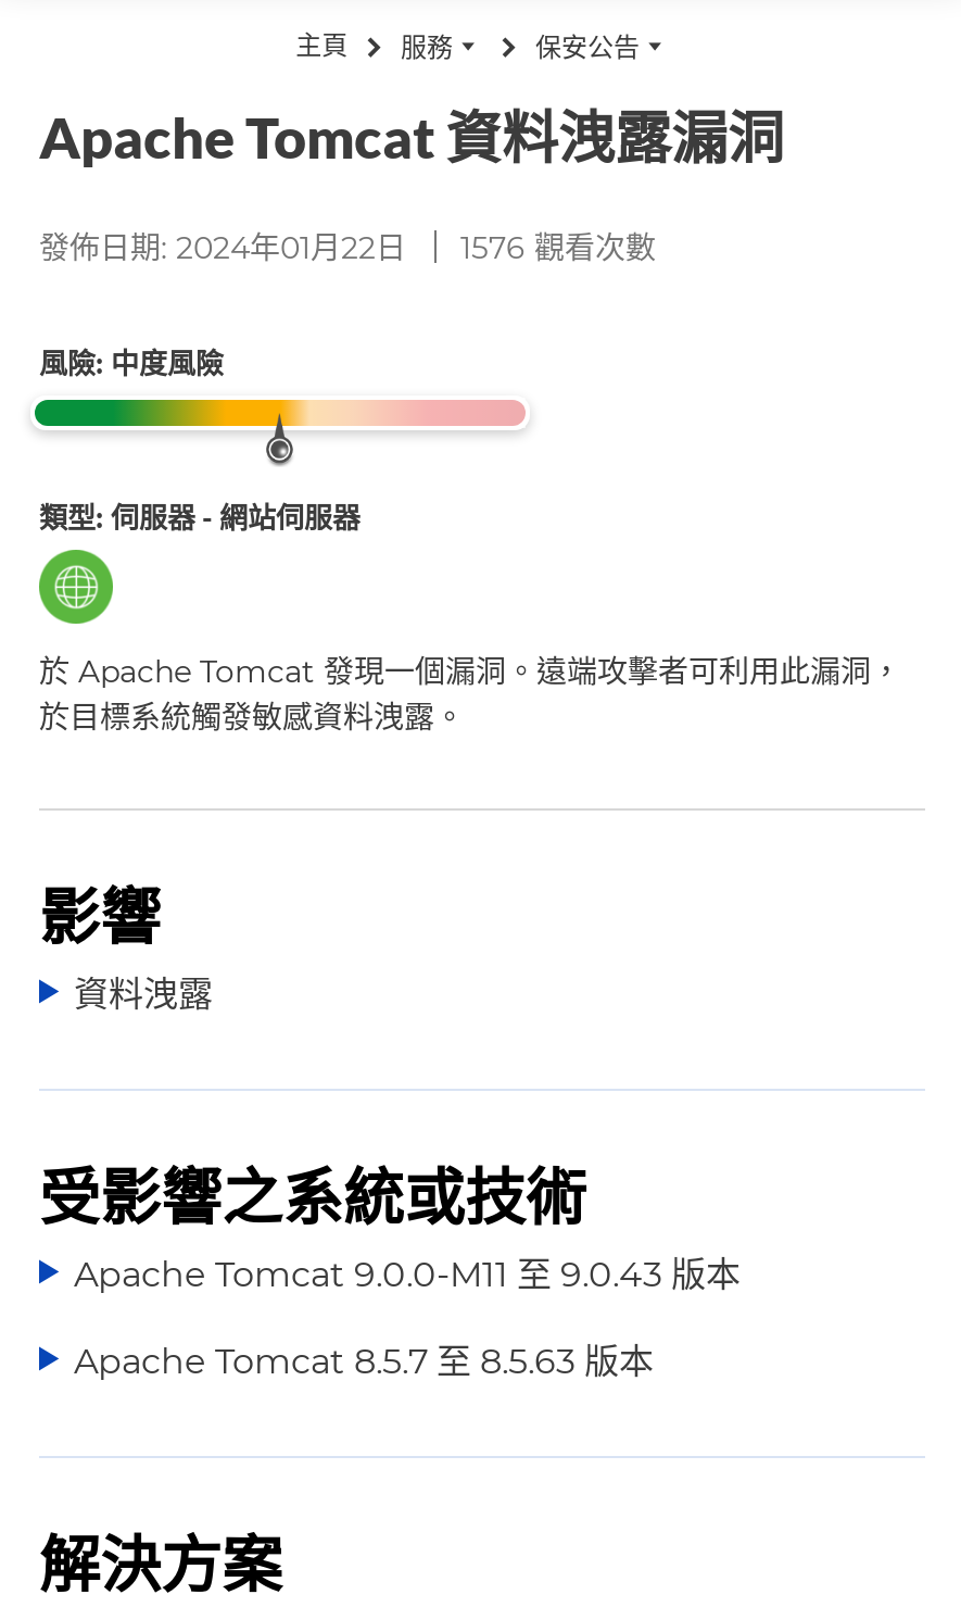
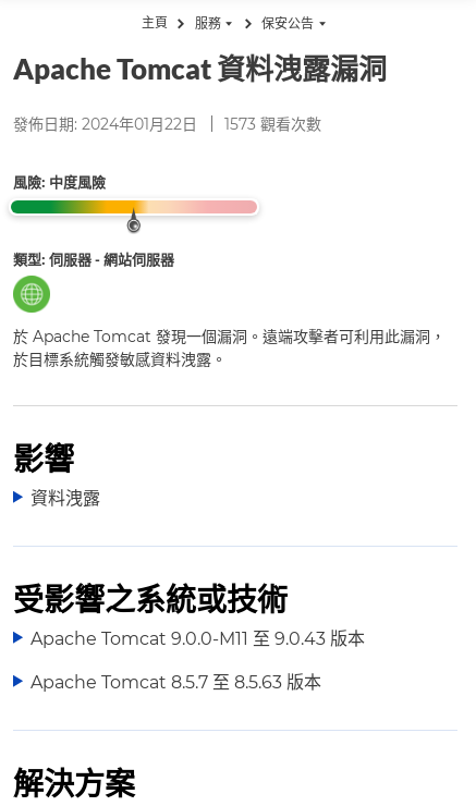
- 發佈日期: 2024年01月22日 1576 觀看次數
+ 發佈日期: 2024年01月22日 1573 觀看次數
